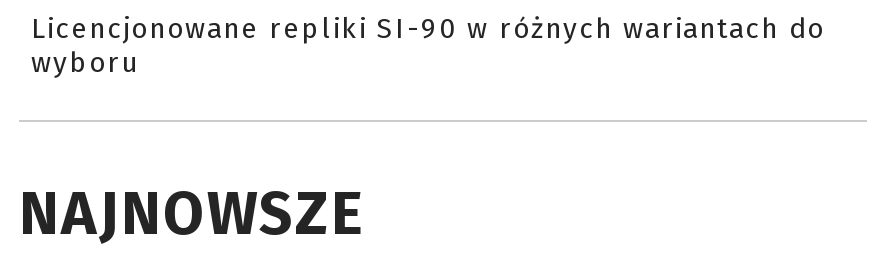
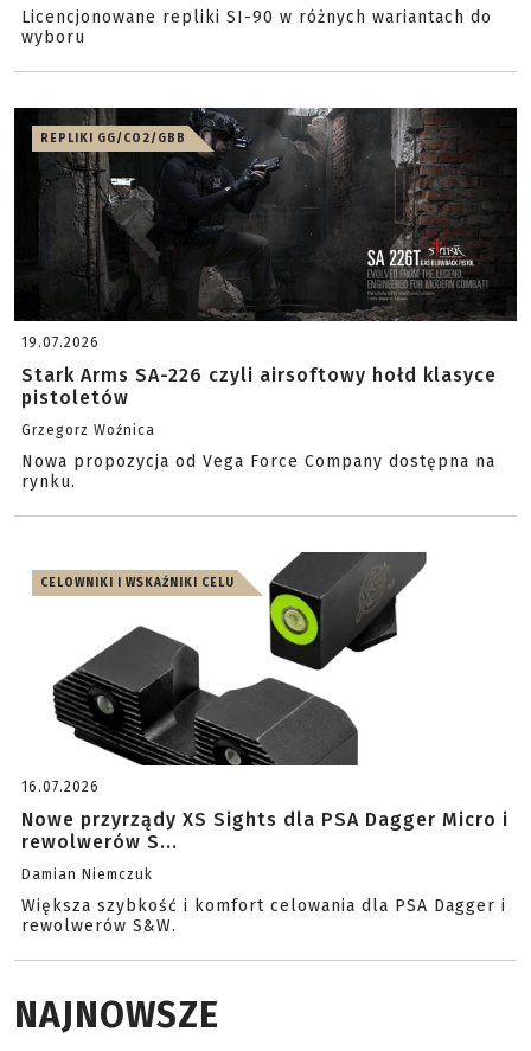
+ [image]
+ REPLIKI GG/CO2/GBB

+ 19.07.2026
+ Stark Arms SA-226 czyli airsoftowy hołd klasyce
+ pistoletów
+ Grzegorz Woźnica
+ Nowa propozycja od Vega Force Company dostępna na
+ rynku.

+ 16.07.2026
+ Nowe przyrządy XS Sights dla PSA Dagger Micro i
+ rewolwerów S...
+ Damian Niemczuk
+ Większa szybkość i komfort celowania dla PSA Dagger i
+ rewolwerów S&W.

+ [image]
+ CELOWNIKI I WSKAŹNIKI CELU
